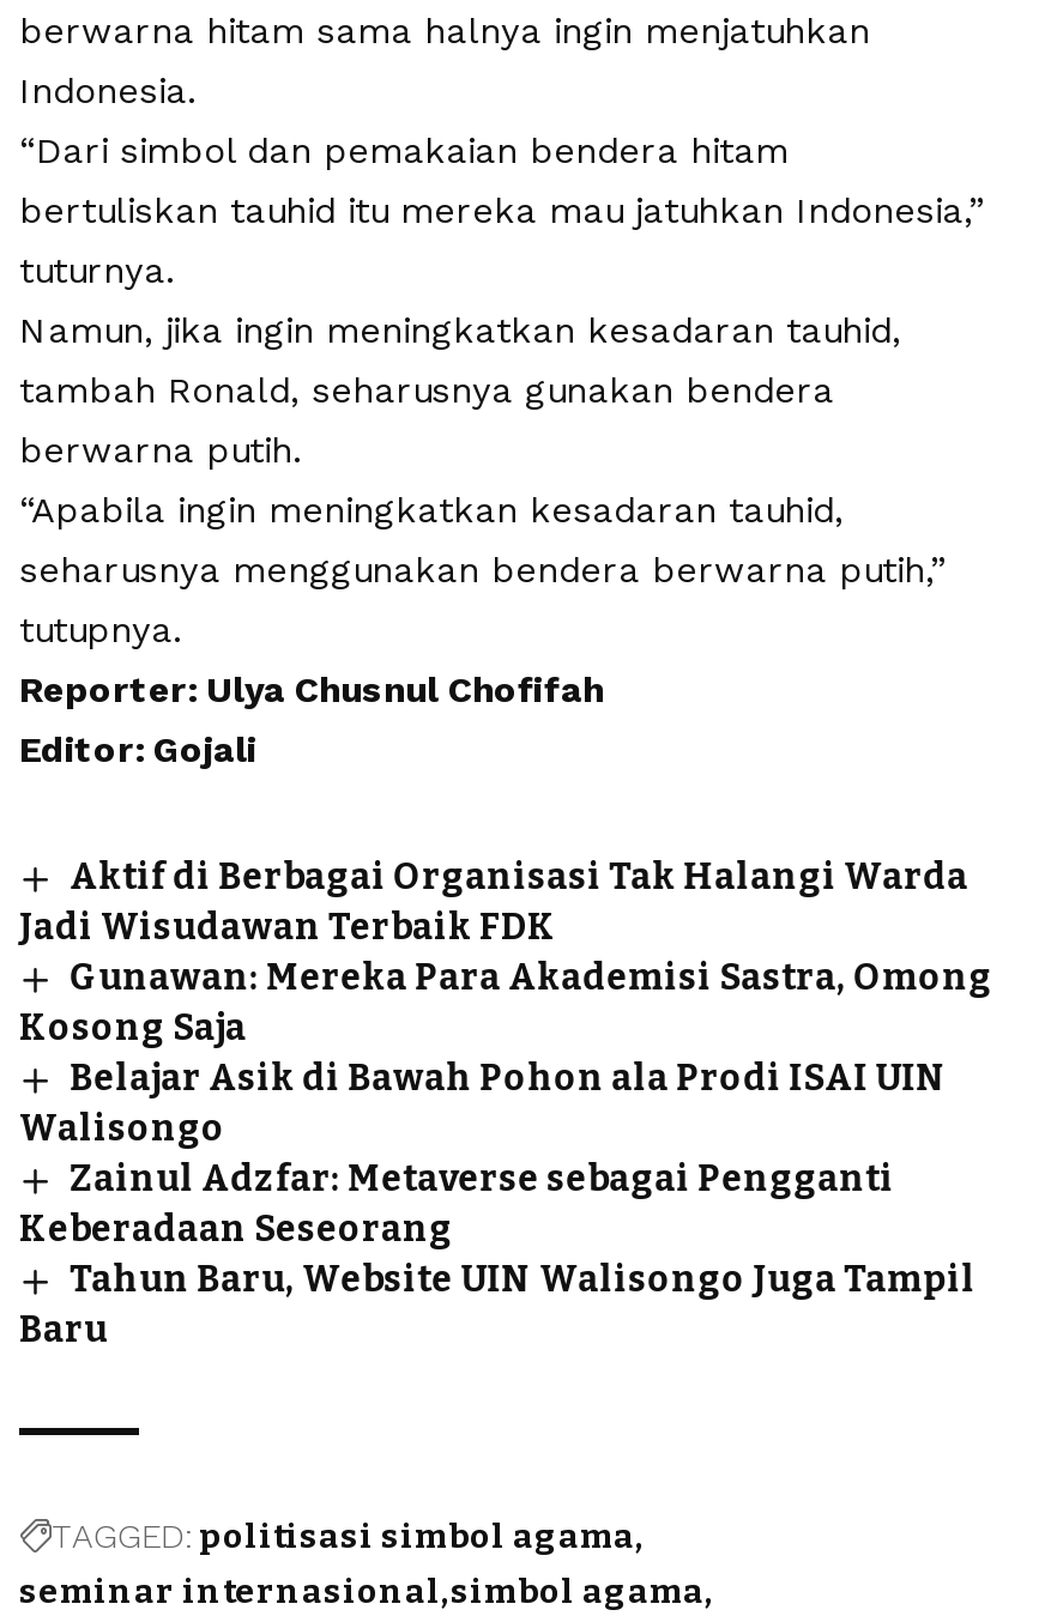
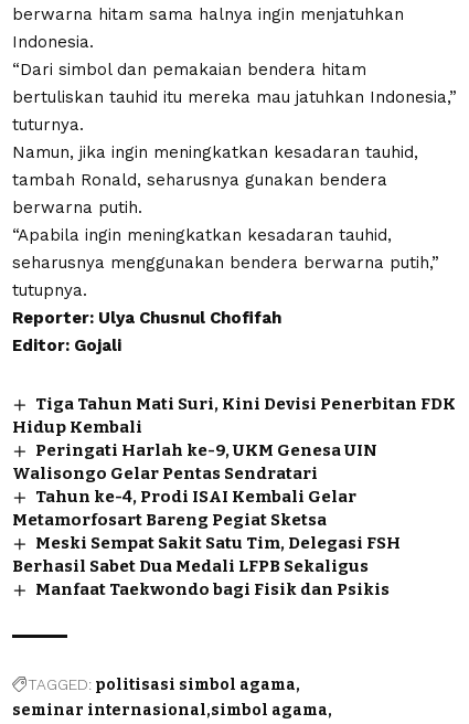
- Aktif di Berbagai Organisasi Tak Halangi Warda
- Jadi Wisudawan Terbaik FDK
- Gunawan: Mereka Para Akademisi Sastra, Omong
- Kosong Saja
- Belajar Asik di Bawah Pohon ala Prodi ISAI UIN
- Walisongo
- Zainul Adzfar: Metaverse sebagai Pengganti
- Keberadaan Seseorang
- Tahun Baru, Website UIN Walisongo Juga Tampil
- Baru
+ Tiga Tahun Mati Suri, Kini Devisi Penerbitan FDK
+ Hidup Kembali
+ Peringati Harlah ke-9, UKM Genesa UIN
+ Walisongo Gelar Pentas Sendratari
+ Tahun ke-4, Prodi ISAI Kembali Gelar
+ Metamorfosart Bareng Pegiat Sketsa
+ Meski Sempat Sakit Satu Tim, Delegasi FSH
+ Berhasil Sabet Dua Medali LFPB Sekaligus
+ Manfaat Taekwondo bagi Fisik dan Psikis
